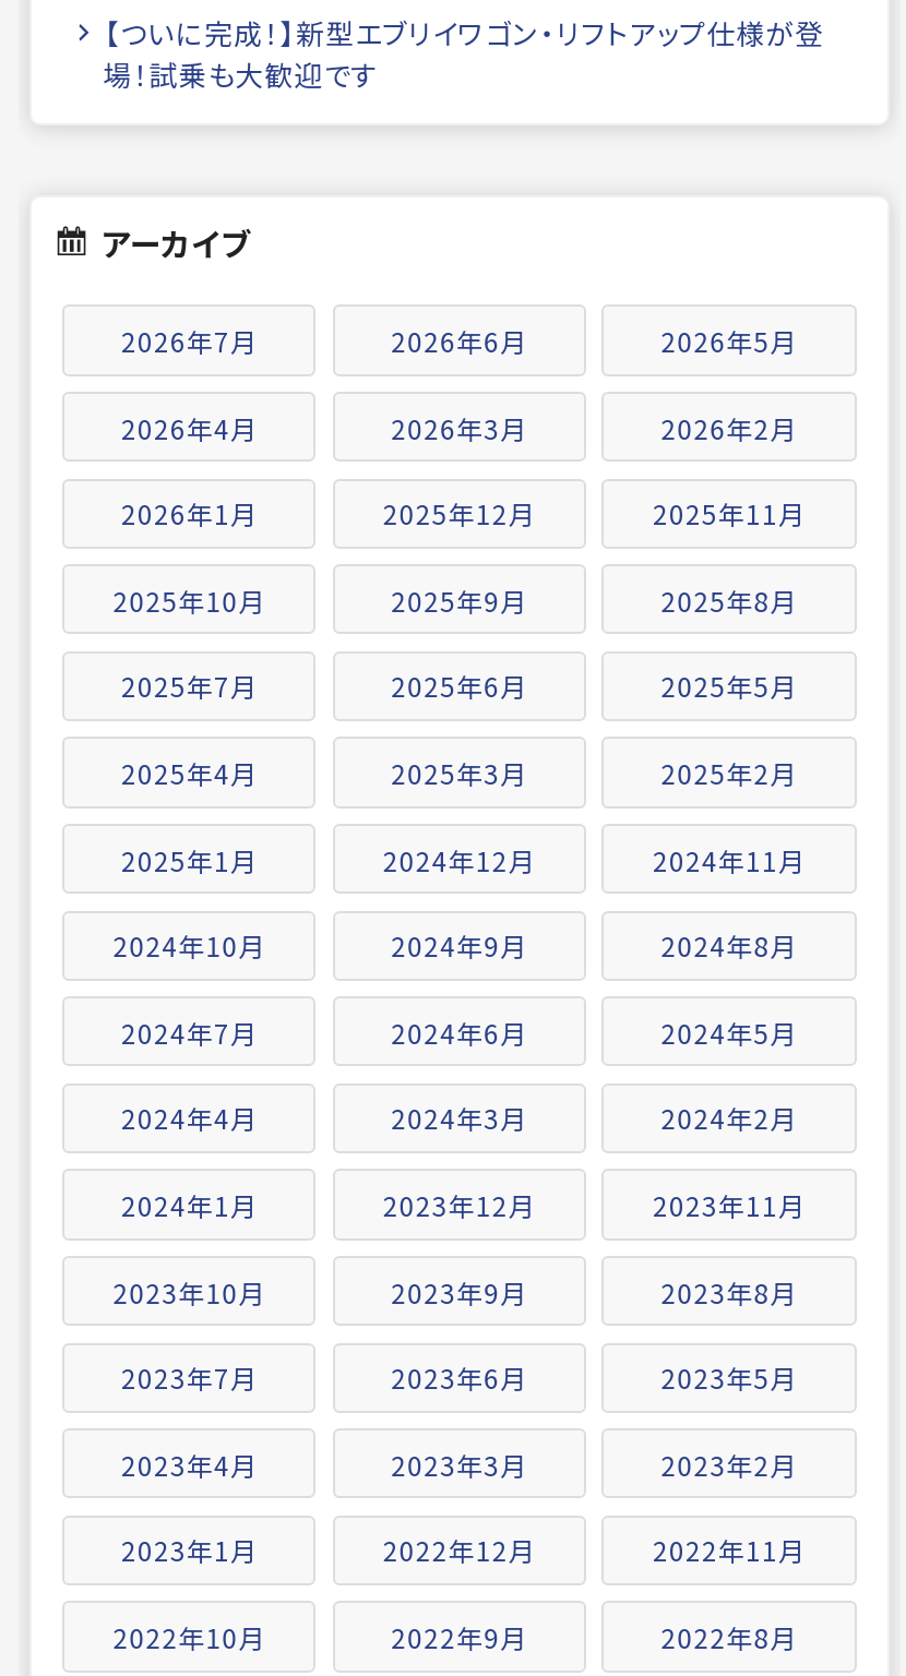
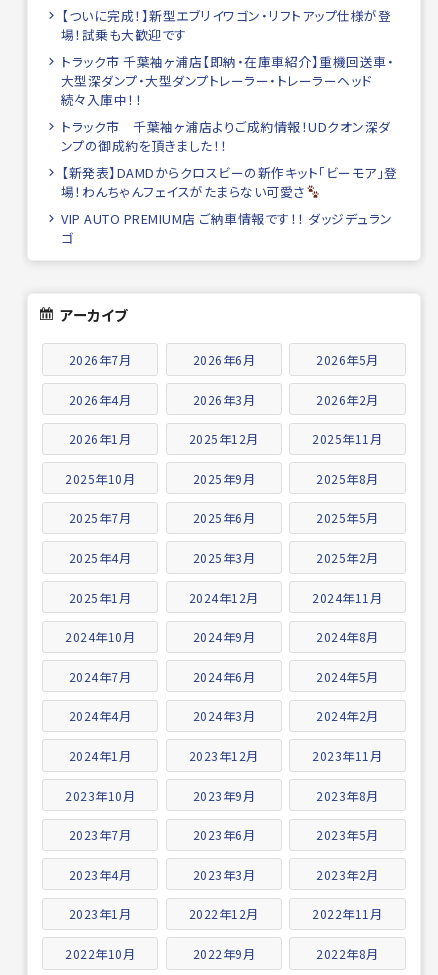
+ トラック市 千葉袖ヶ浦店【即納・在庫車紹介】重機回送車・
+ 大型深ダンプ・大型ダンプトレーラー・トレーラーヘッド
+ 続々入庫中！！
+ トラック市 千葉袖ヶ浦店よりご成約情報！UDクオン深ダ
+ ンプの御成約を頂きました！！
+ 【新発表】DAMDからクロスビーの新作キット「ビーモア」登
+ 場！わんちゃんフェイスがたまらない可愛さ
+ VIP AUTO PREMIUM店 ご納車情報です！！ ダッジデュラン
+ ゴ
